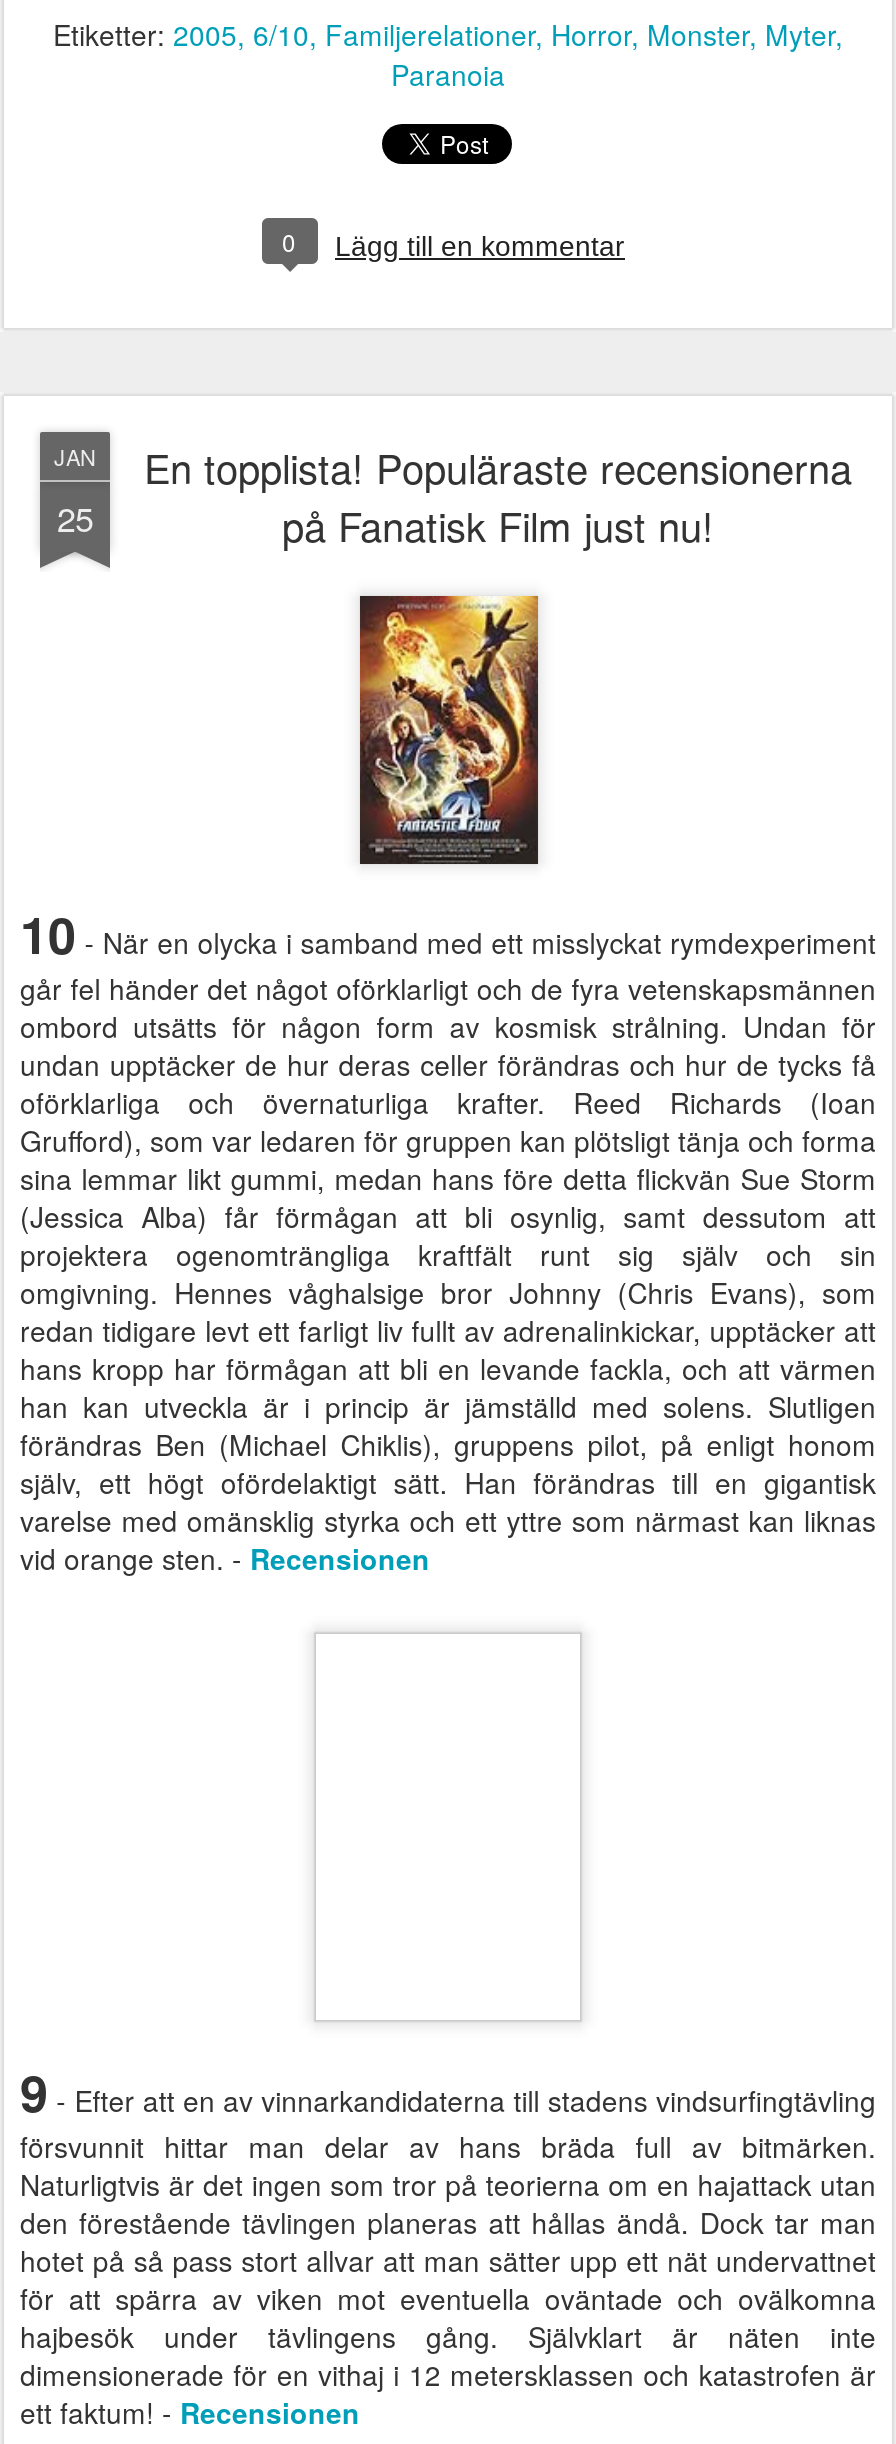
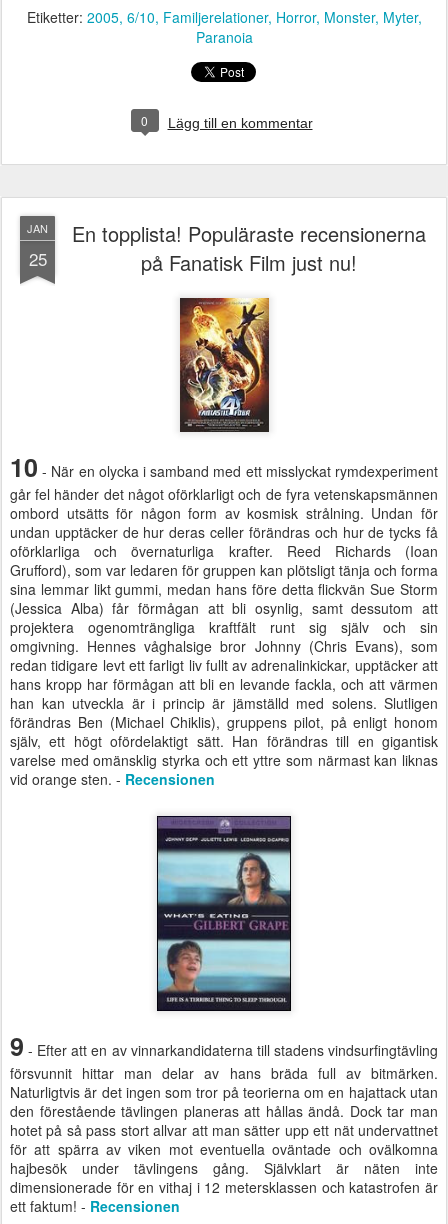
+ [image]
